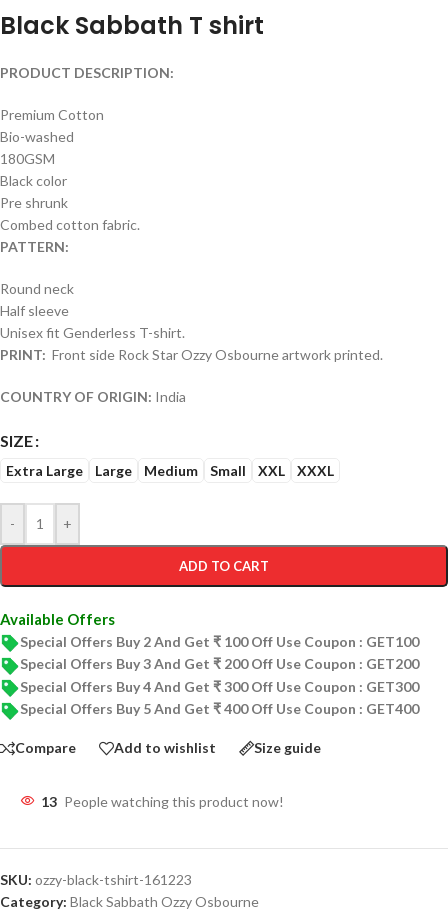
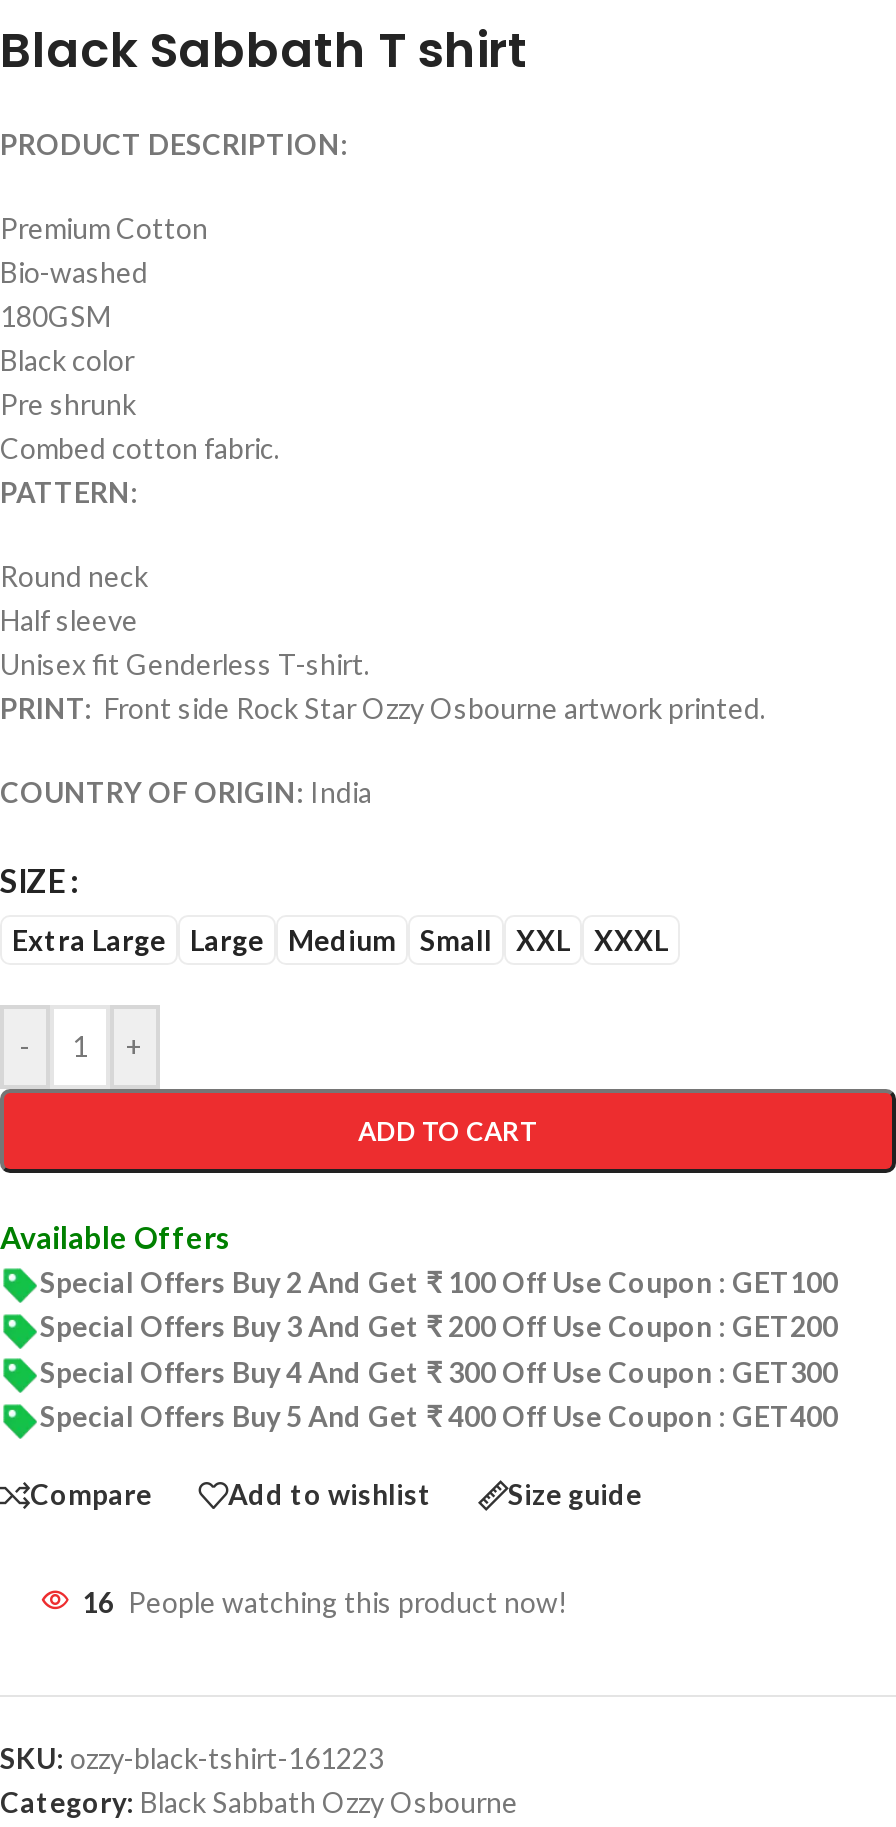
- 13 People watching this product now!
+ 16 People watching this product now!
